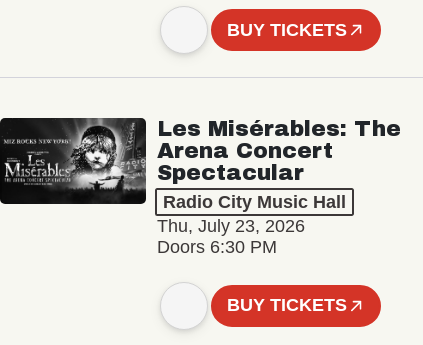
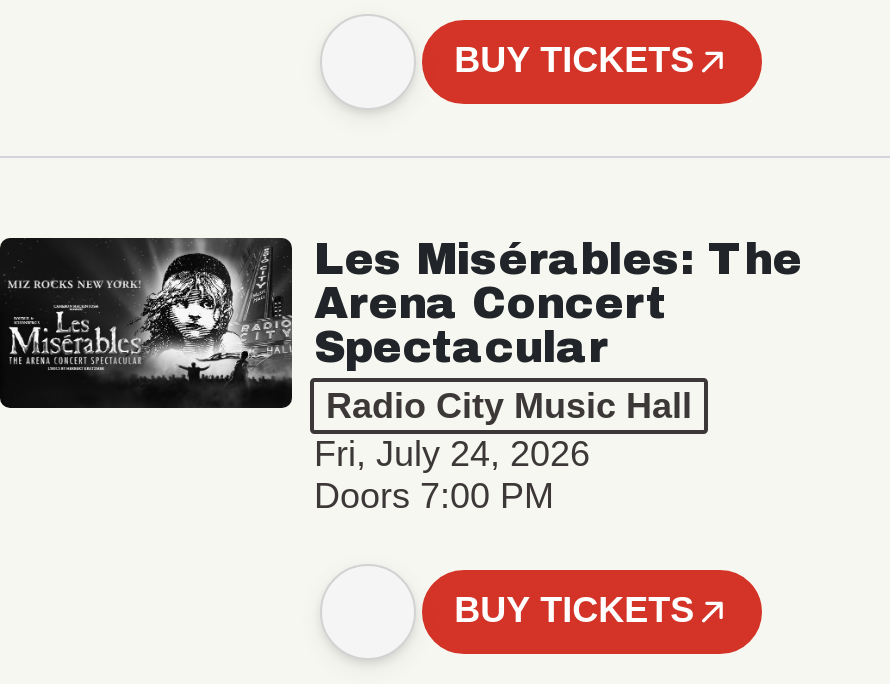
- Thu, July 23, 2026
+ Fri, July 24, 2026

- Doors 6:30 PM
+ Doors 7:00 PM
